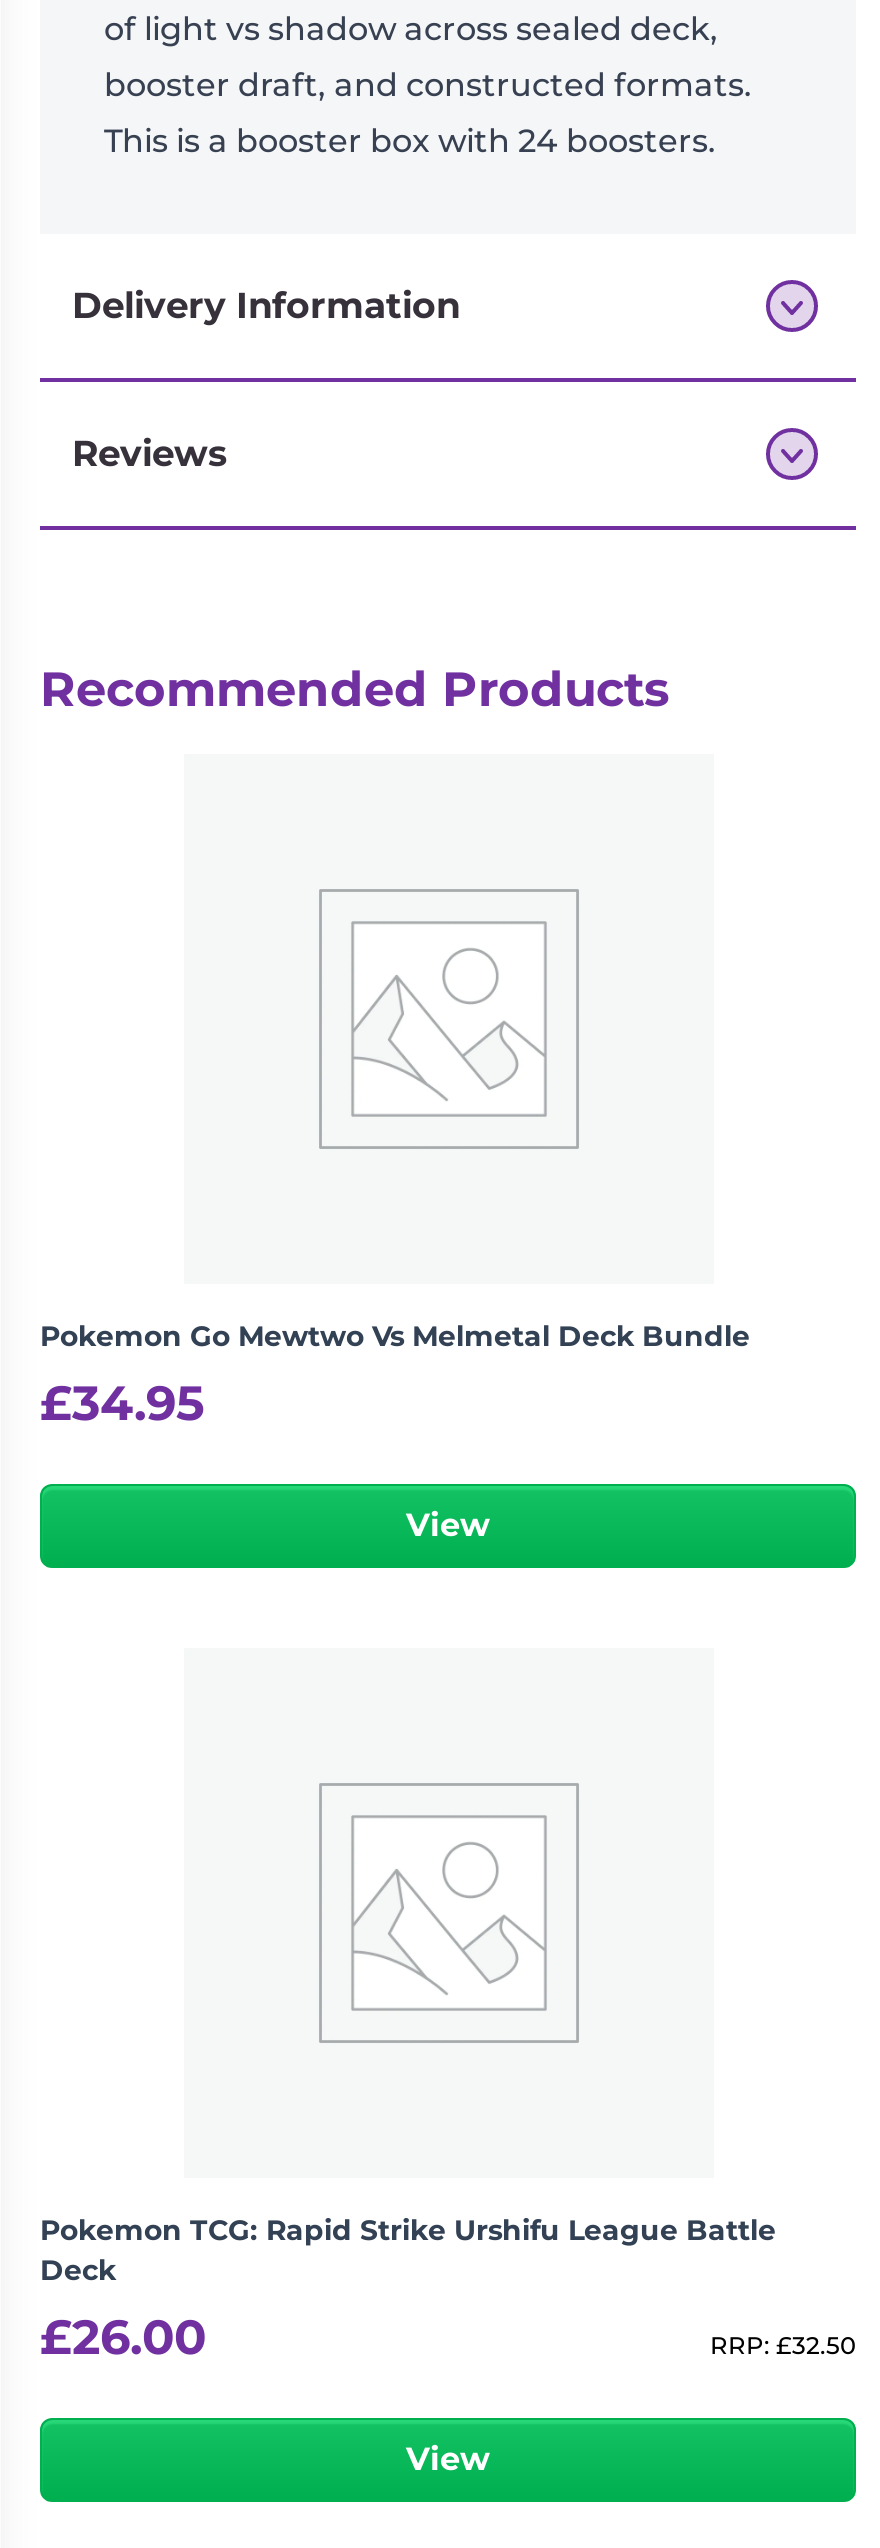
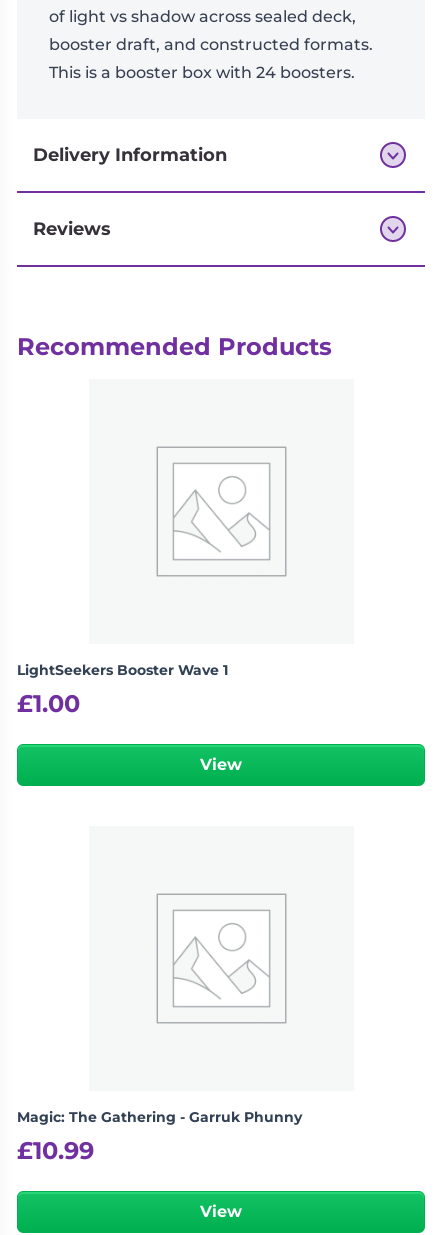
- Pokemon Go Mewtwo Vs Melmetal Deck Bundle
- £34.95
+ LightSeekers Booster Wave 1
+ £1.00

- Pokemon TCG: Rapid Strike Urshifu League Battle
- Deck
- £26.00
- RRP: £32.50
+ Magic: The Gathering - Garruk Phunny
+ £10.99
